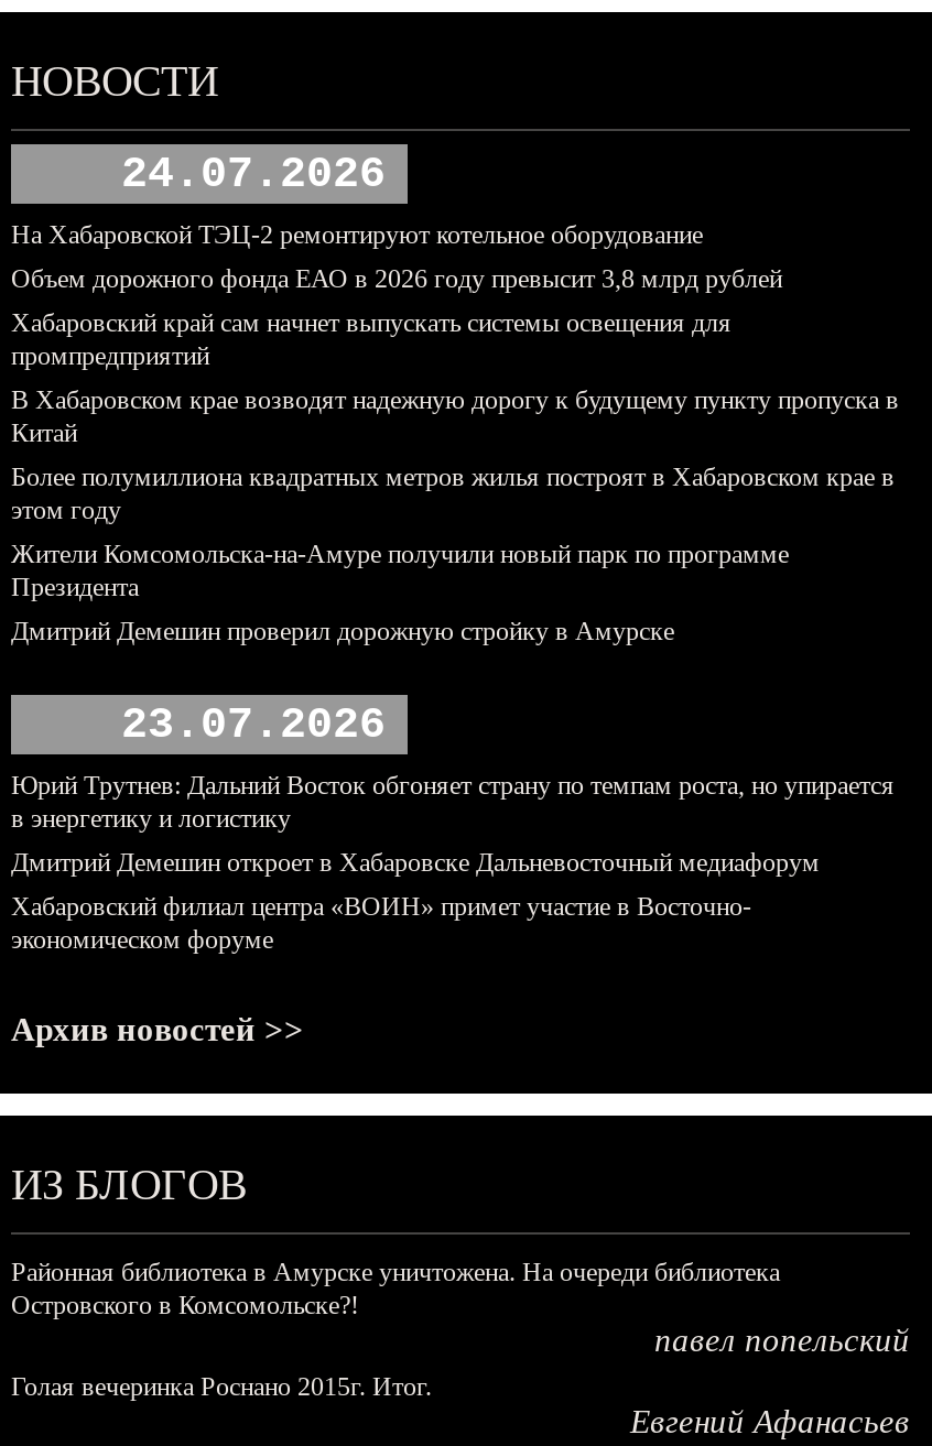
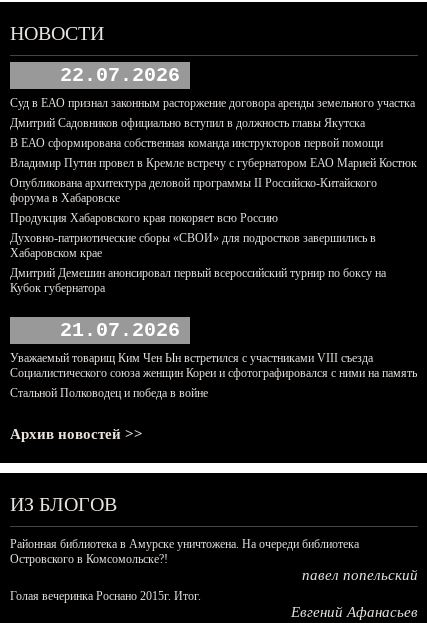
- 24.07.2026
- На Хабаровской ТЭЦ-2 ремонтируют котельное оборудование
- Объем дорожного фонда ЕАО в 2026 году превысит 3,8 млрд рублей
- Хабаровский край сам начнет выпускать системы освещения для
- промпредприятий
- В Хабаровском крае возводят надежную дорогу к будущему пункту пропуска в
- Китай
- Более полумиллиона квадратных метров жилья построят в Хабаровском крае в
- этом году
- Жители Комсомольска-на-Амуре получили новый парк по программе
- Президента
- Дмитрий Демешин проверил дорожную стройку в Амурске
+ 22.07.2026
+ Суд в ЕАО признал законным расторжение договора аренды земельного участка
+ Дмитрий Садовников официально вступил в должность главы Якутска
+ В ЕАО сформирована собственная команда инструкторов первой помощи
+ Владимир Путин провел в Кремле встречу с губернатором ЕАО Марией Костюк
+ Опубликована архитектура деловой программы II Российско-Китайского
+ форума в Хабаровске
+ Продукция Хабаровского края покоряет всю Россию
+ Духовно-патриотические сборы «СВОИ» для подростков завершились в
+ Хабаровском крае
+ Дмитрий Демешин анонсировал первый всероссийский турнир по боксу на
+ Кубок губернатора

- 23.07.2026
- Юрий Трутнев: Дальний Восток обгоняет страну по темпам роста, но упирается
- в энергетику и логистику
- Дмитрий Демешин откроет в Хабаровске Дальневосточный медиафорум
- Хабаровский филиал центра «ВОИН» примет участие в Восточно-
- экономическом форуме
+ 21.07.2026
+ Уважаемый товарищ Ким Чен Ын встретился с участниками VIII съезда
+ Социалистического союза женщин Кореи и сфотографировался с ними на память
+ Стальной Полководец и победа в войне
